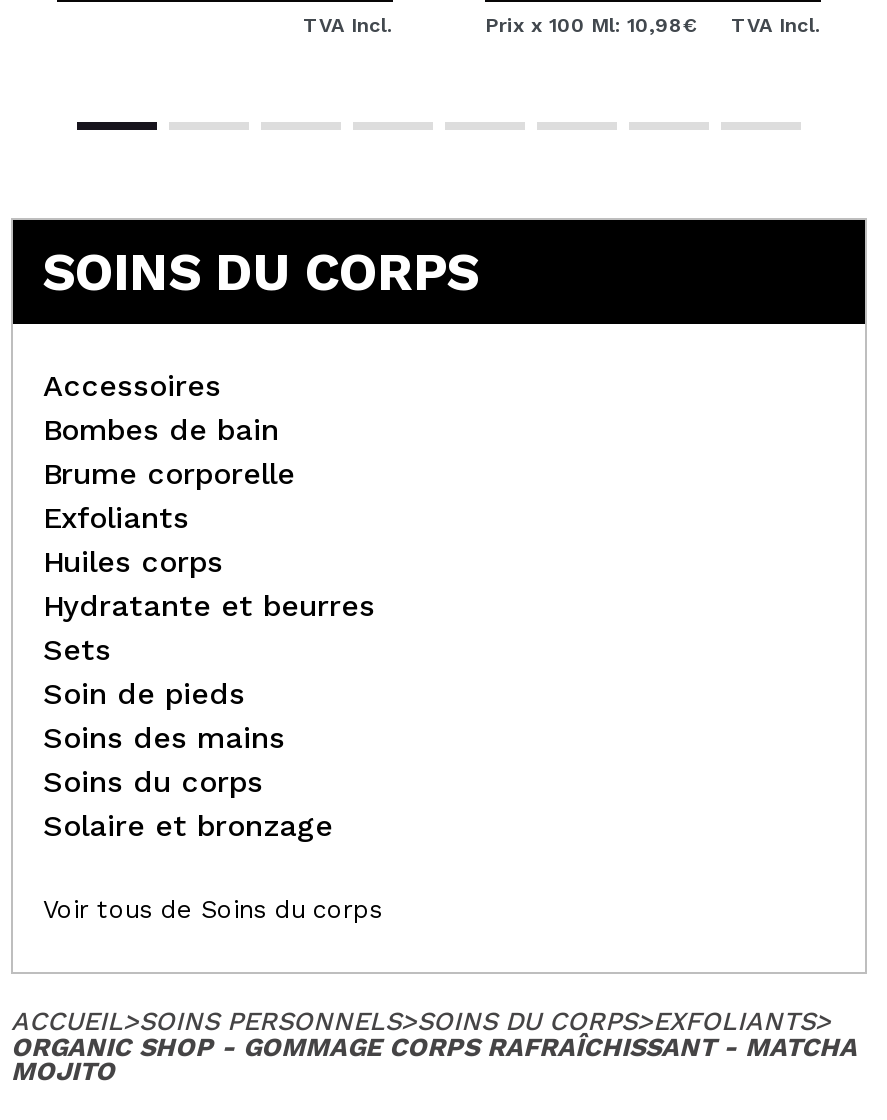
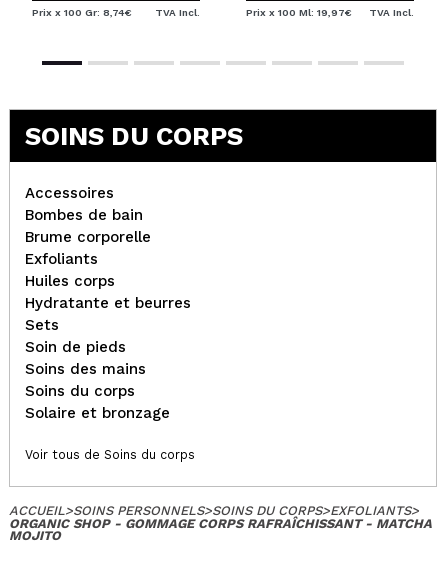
- Prix x 100 Ml: 10,98€ TVA Incl.
+ Prix x 100 Ml: 19,97€ TVA Incl.

+ Prix x 100 Gr: 8,74€
